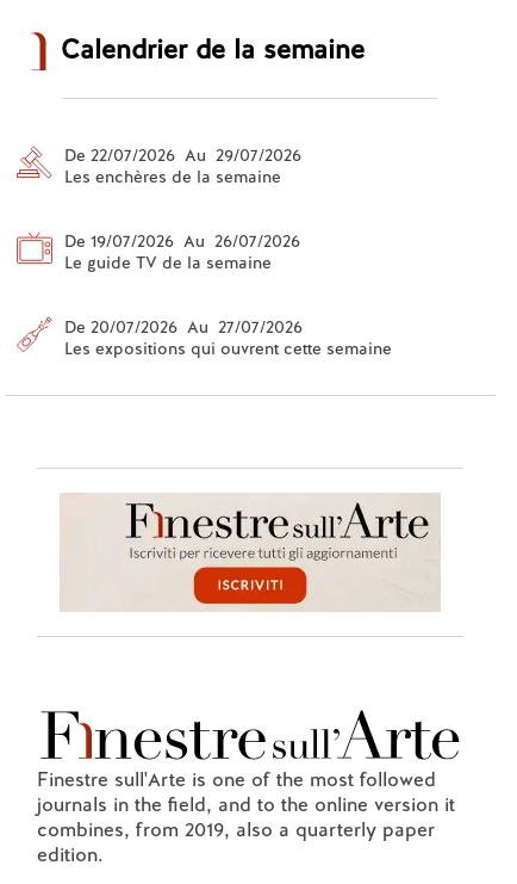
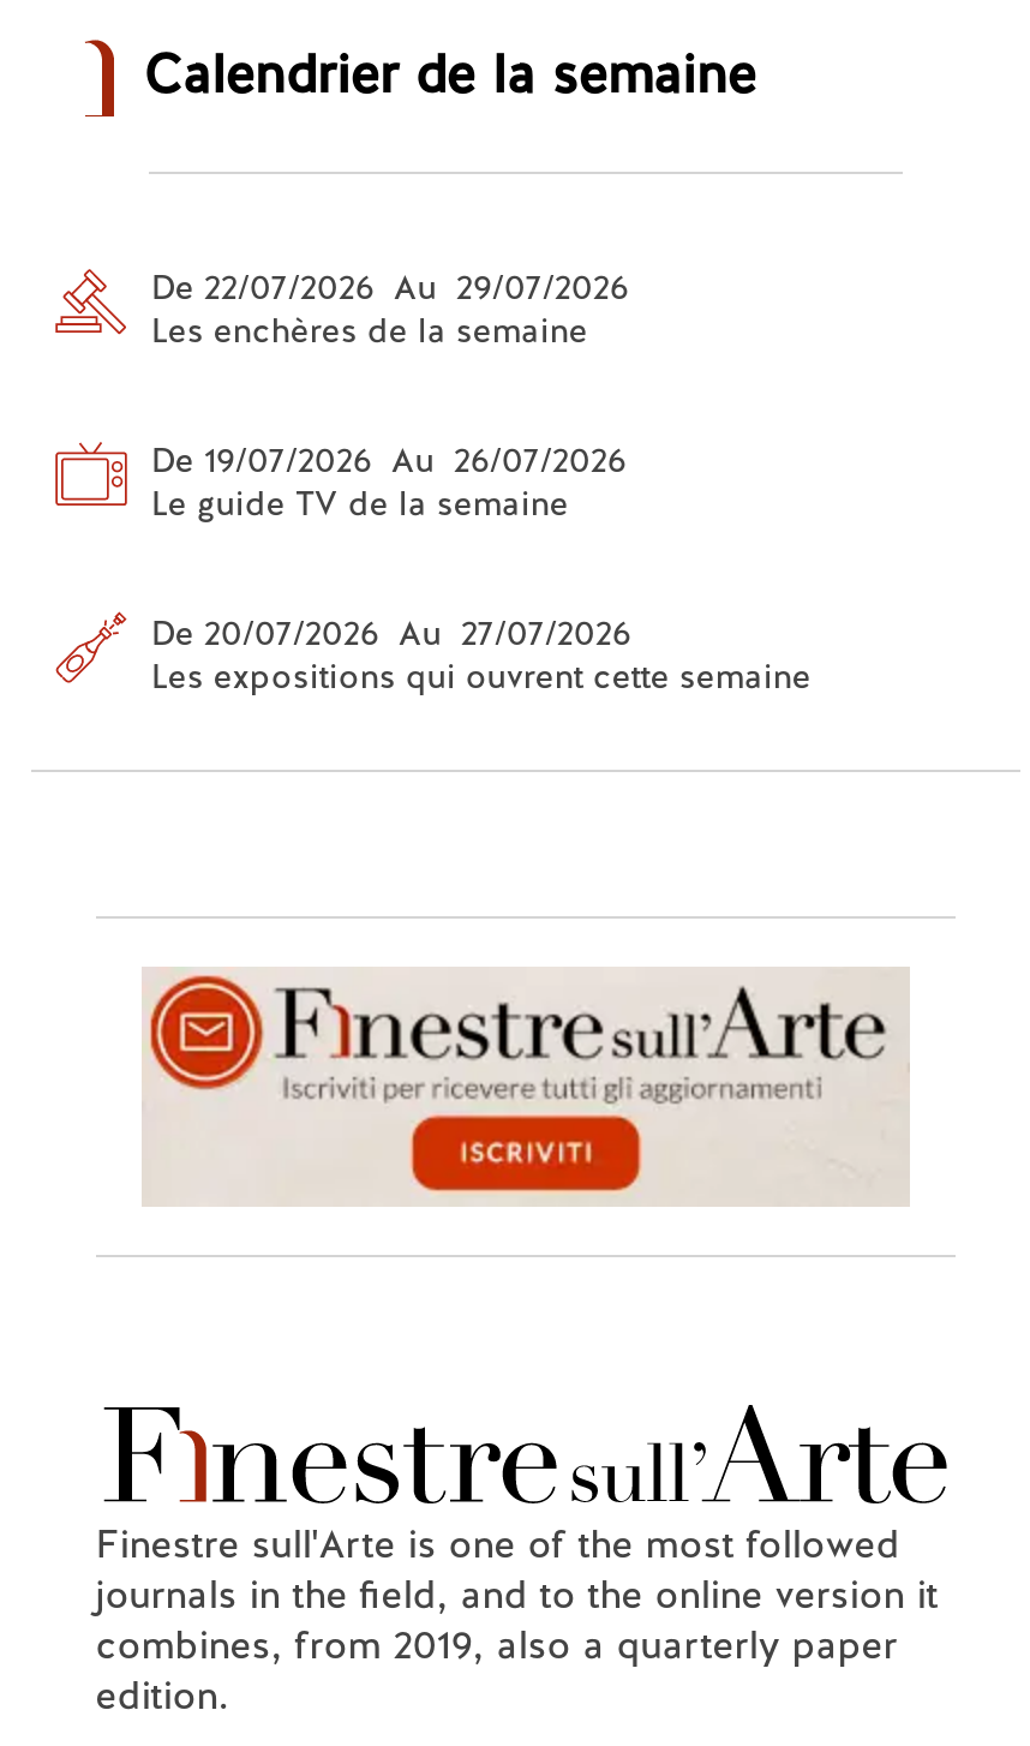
+ [image]
